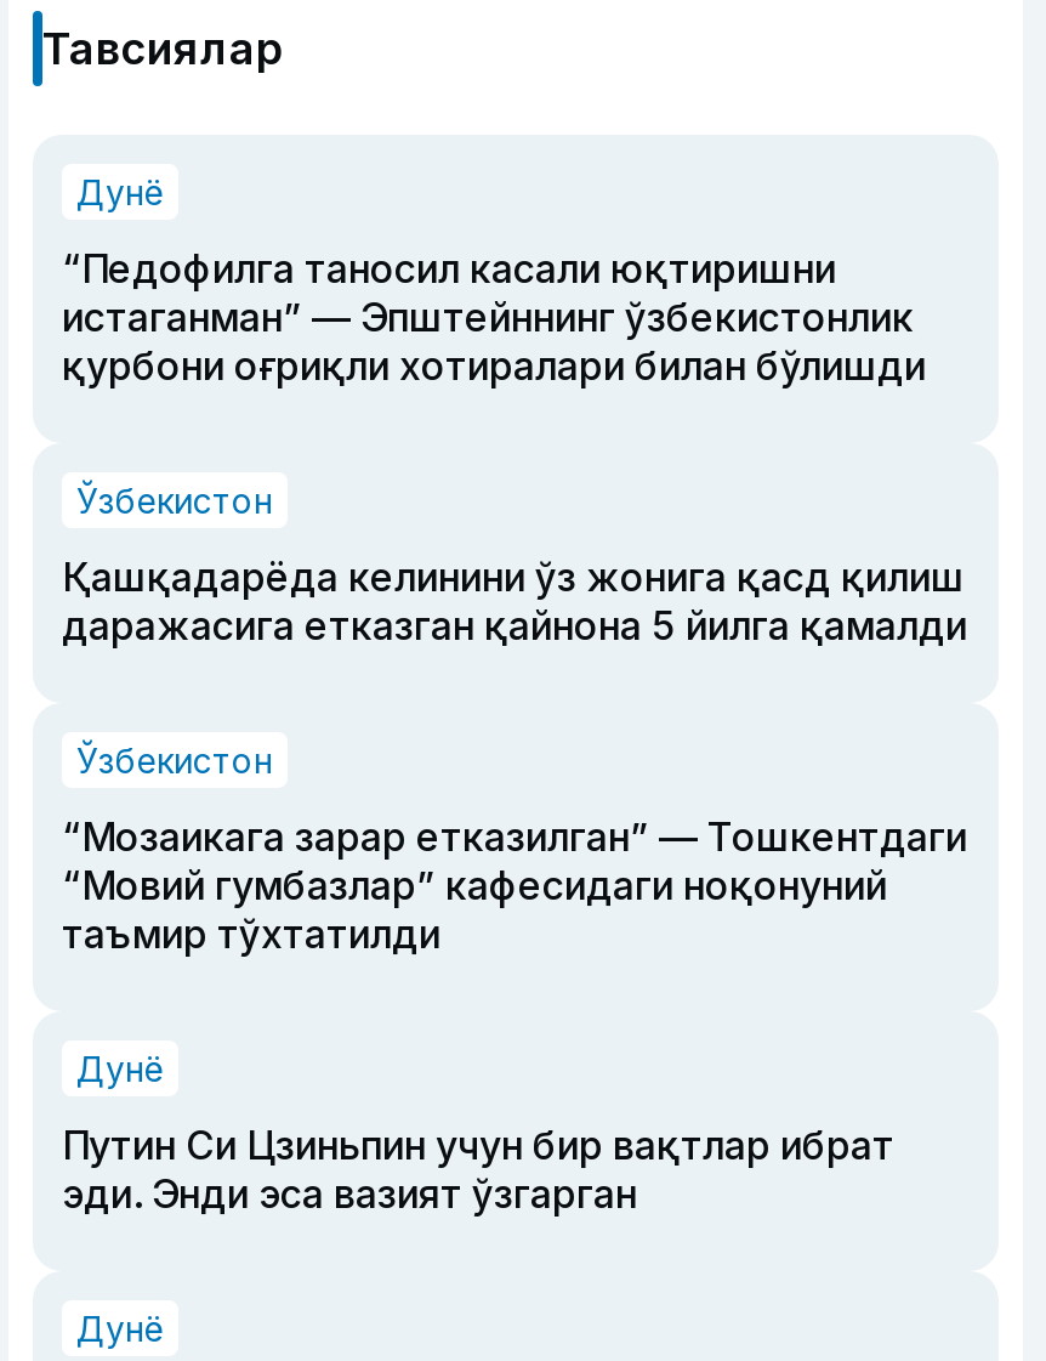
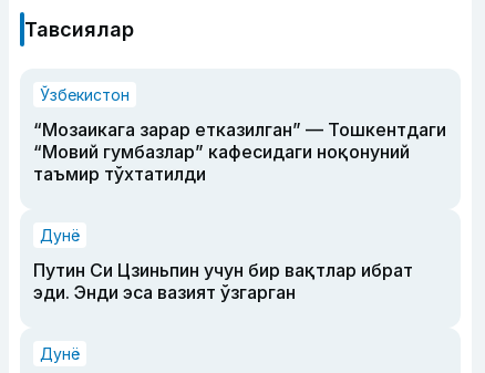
- Дунё
- “Педофилга таносил касали юқтиришни
- истаганман” — Эпштейннинг ўзбекистонлик
- қурбони оғриқли хотиралари билан бўлишди
- Ўзбекистон
- Қашқадарёда келинини ўз жонига қасд қилиш
- даражасига етказган қайнона 5 йилга қамалди
